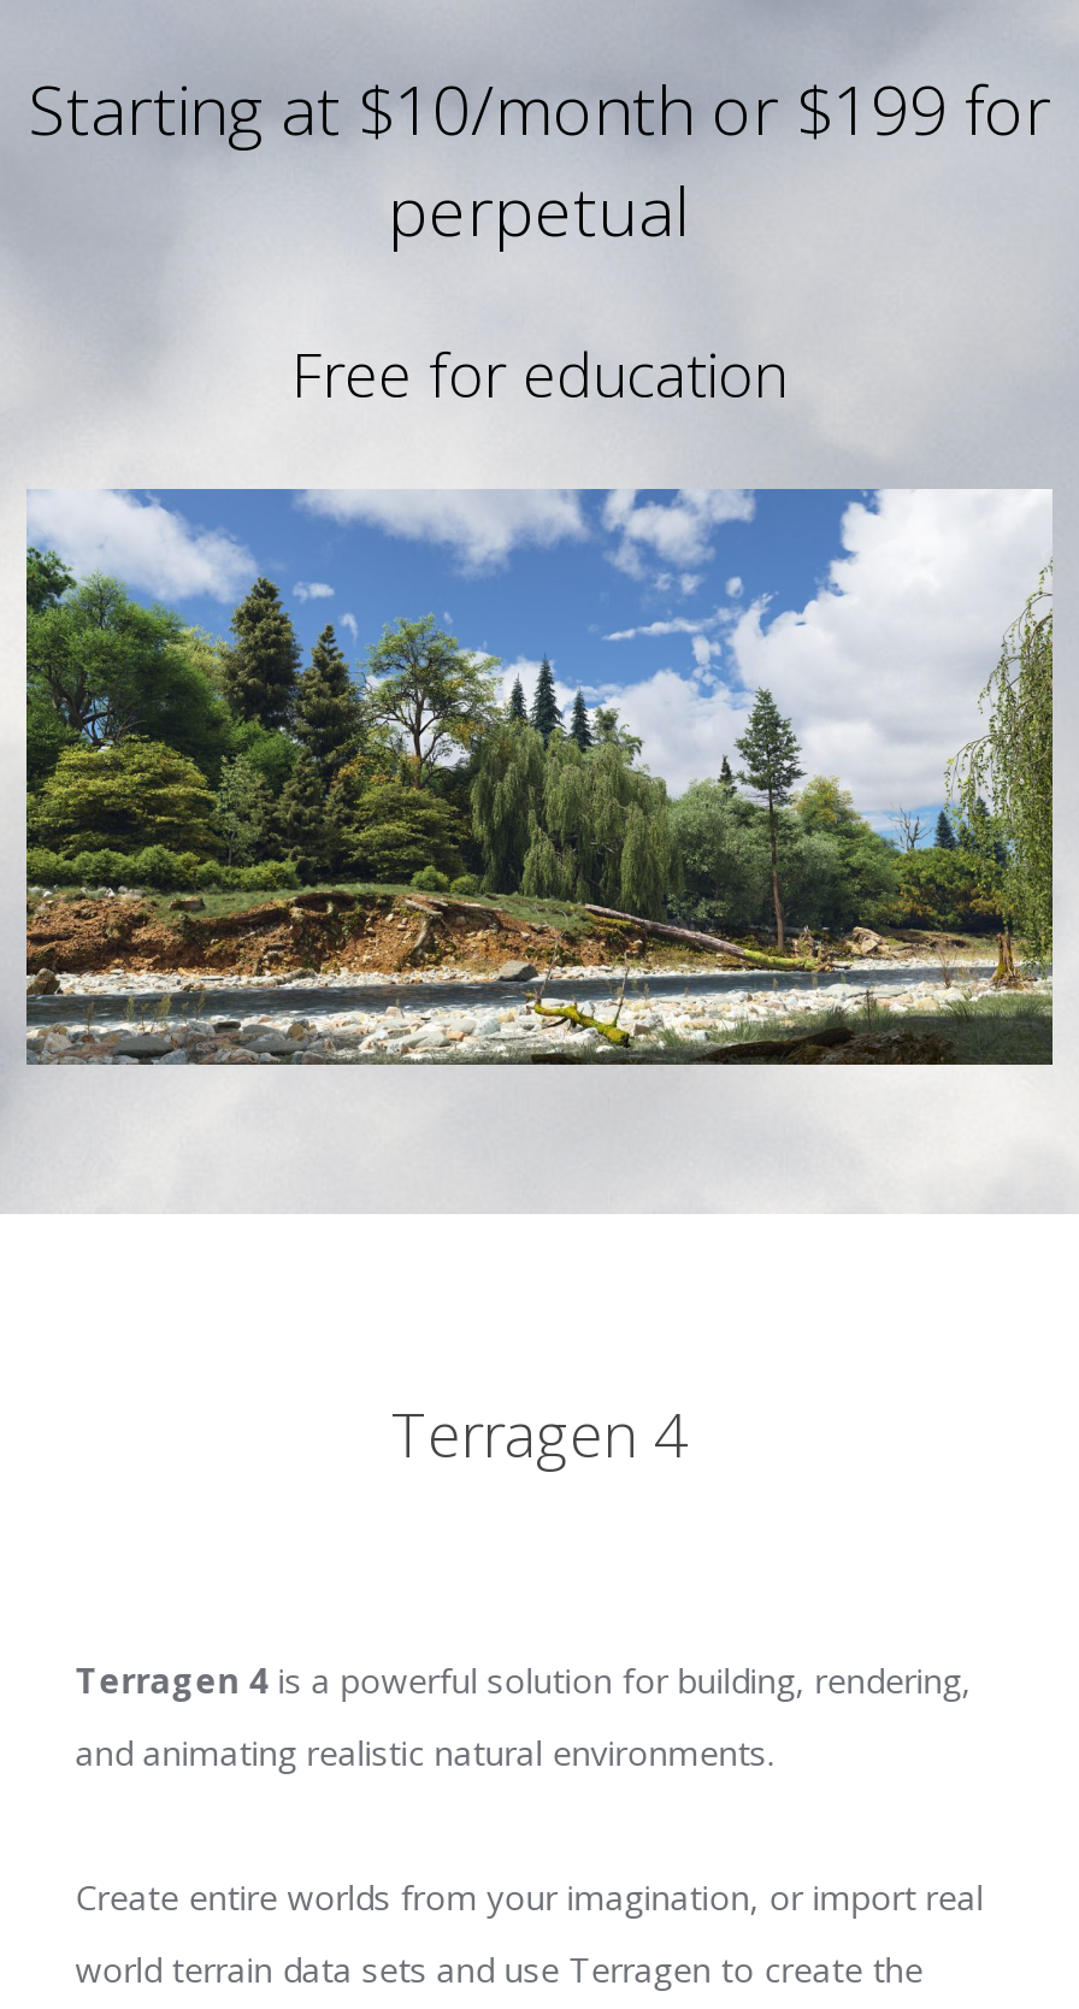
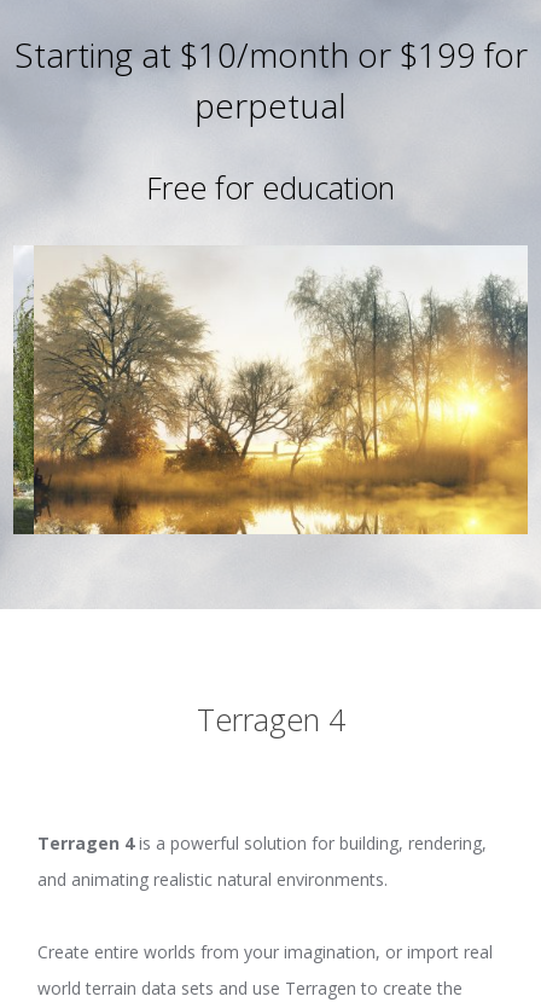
- [image]
+ [image]
